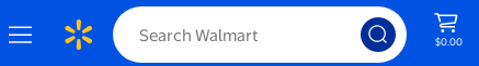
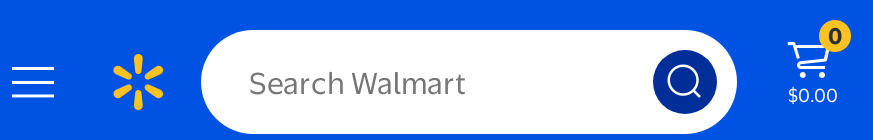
+ 0
